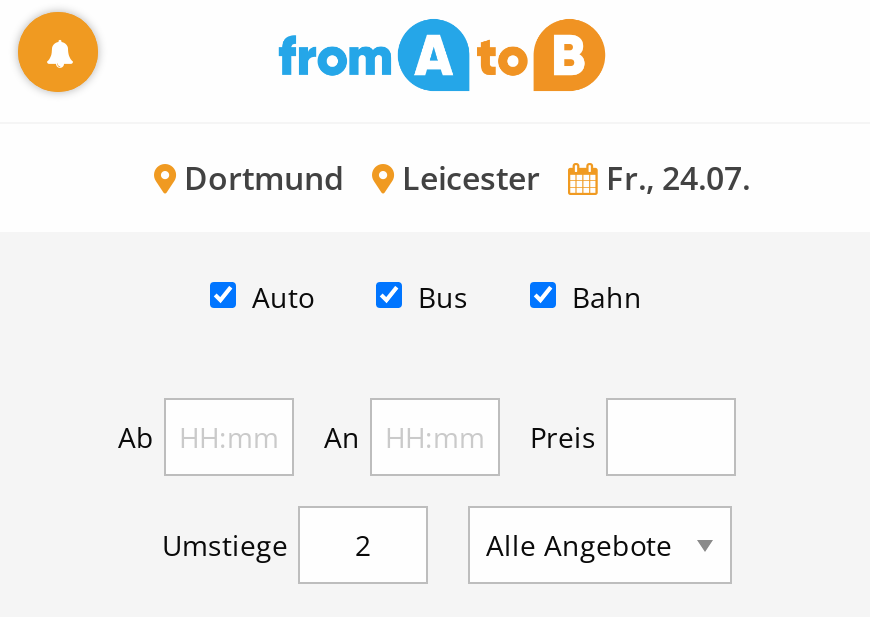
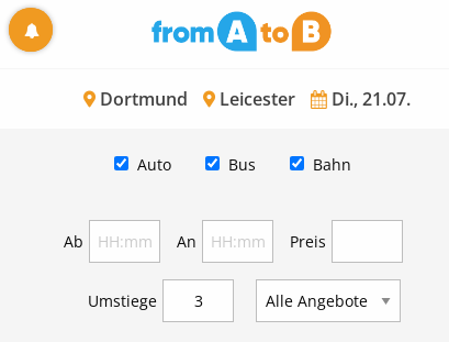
- Dortmund Leicester Fr., 24.07.
+ Dortmund Leicester Di., 21.07.
